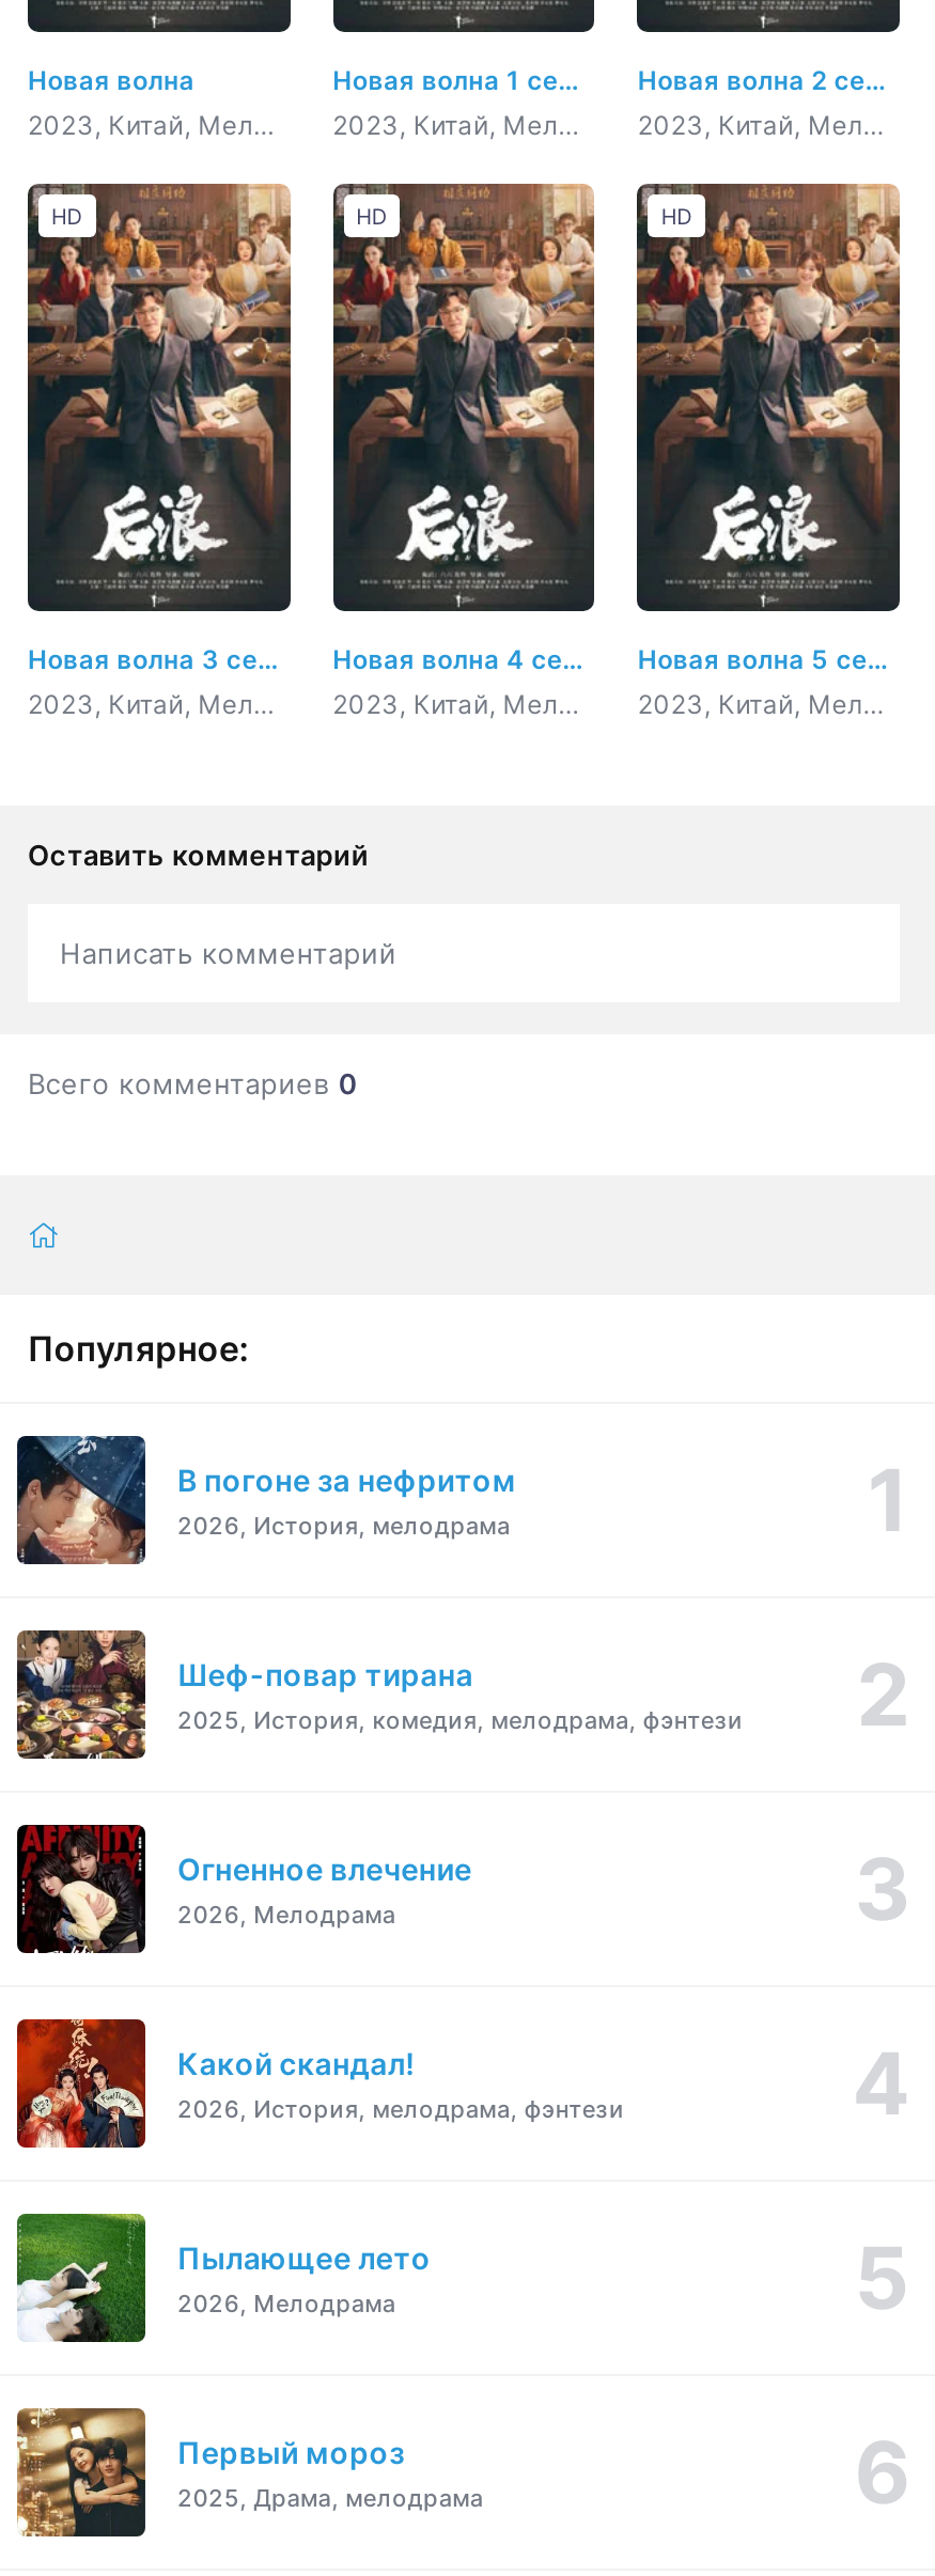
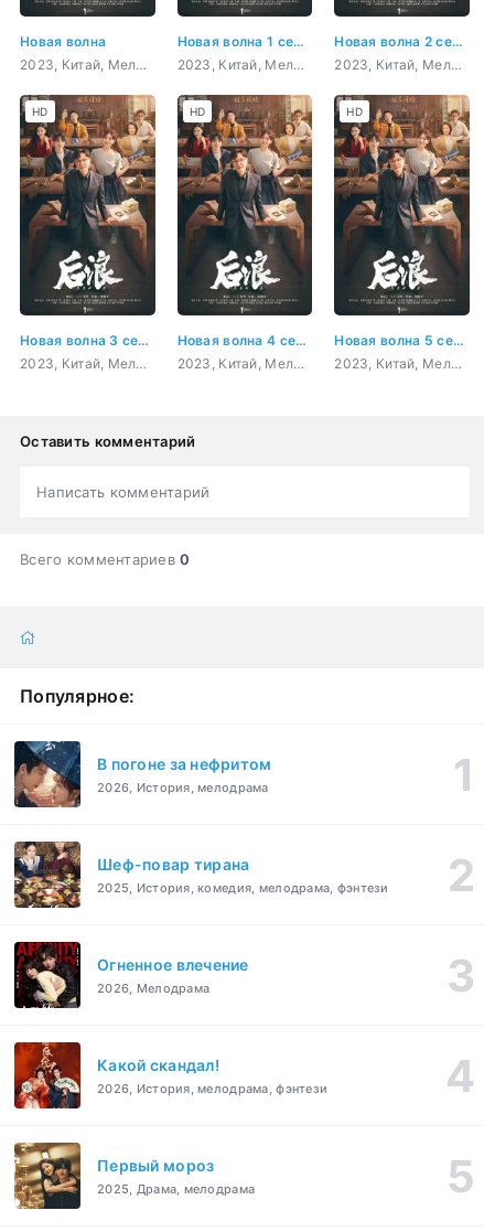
- [image]
- Пылающее лето
- 2026, Мелодрама
